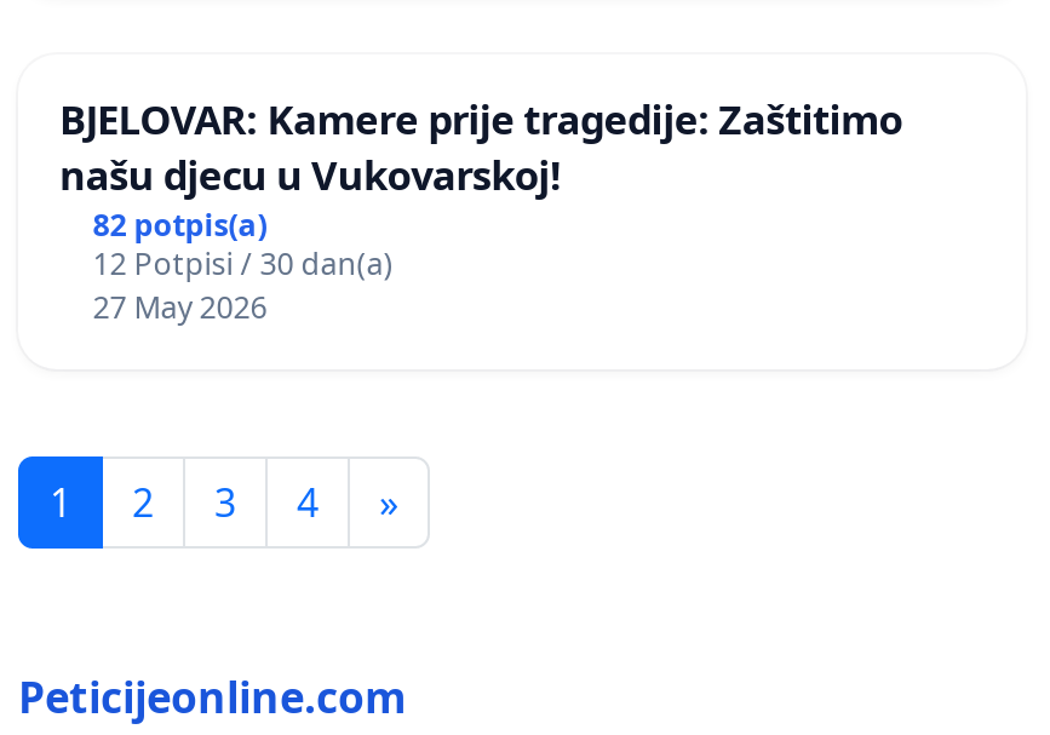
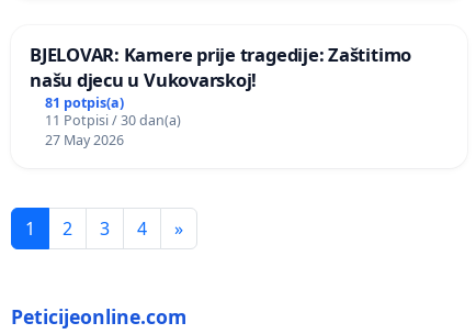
- 82 potpis(a)
+ 81 potpis(a)

- 12 Potpisi / 30 dan(a)
+ 11 Potpisi / 30 dan(a)
